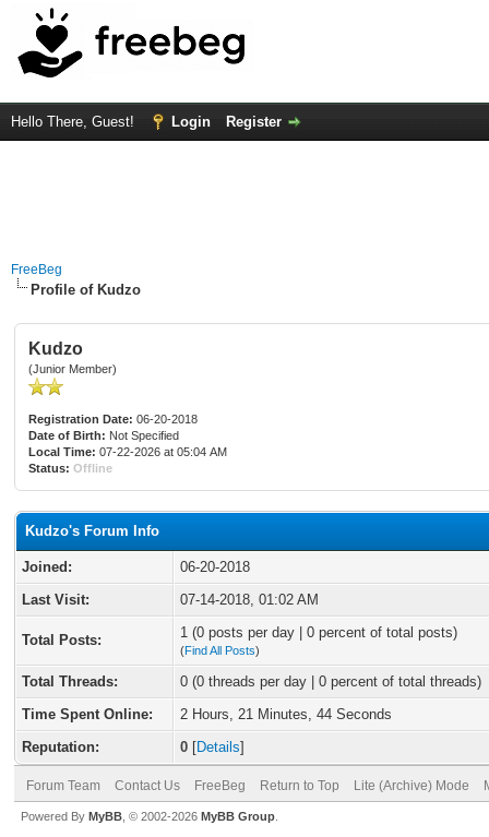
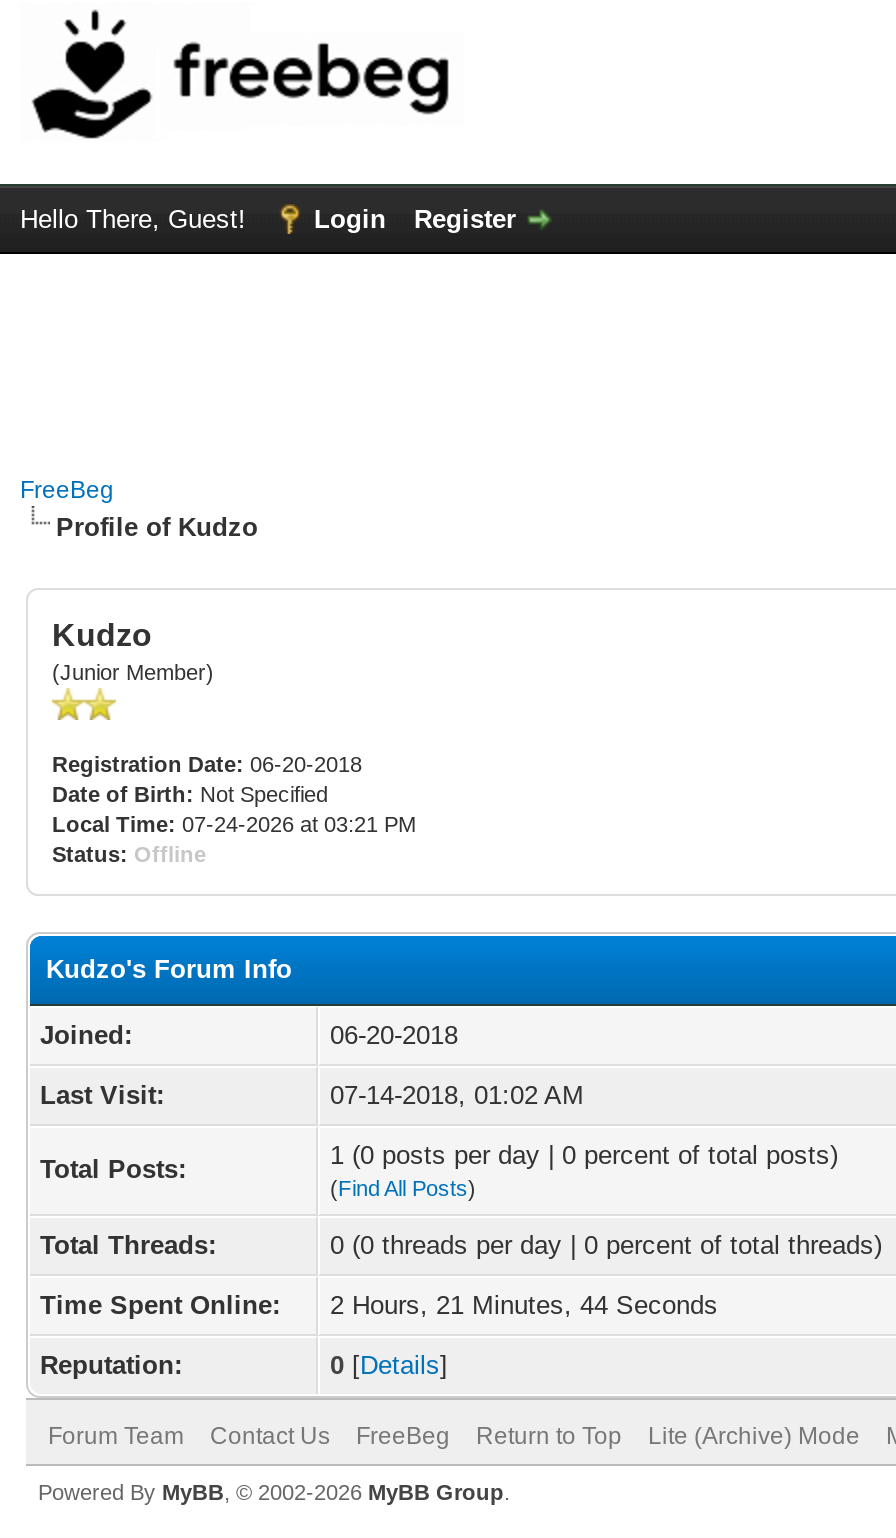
- Local Time: 07-22-2026 at 05:04 AM
+ Local Time: 07-24-2026 at 03:21 PM
